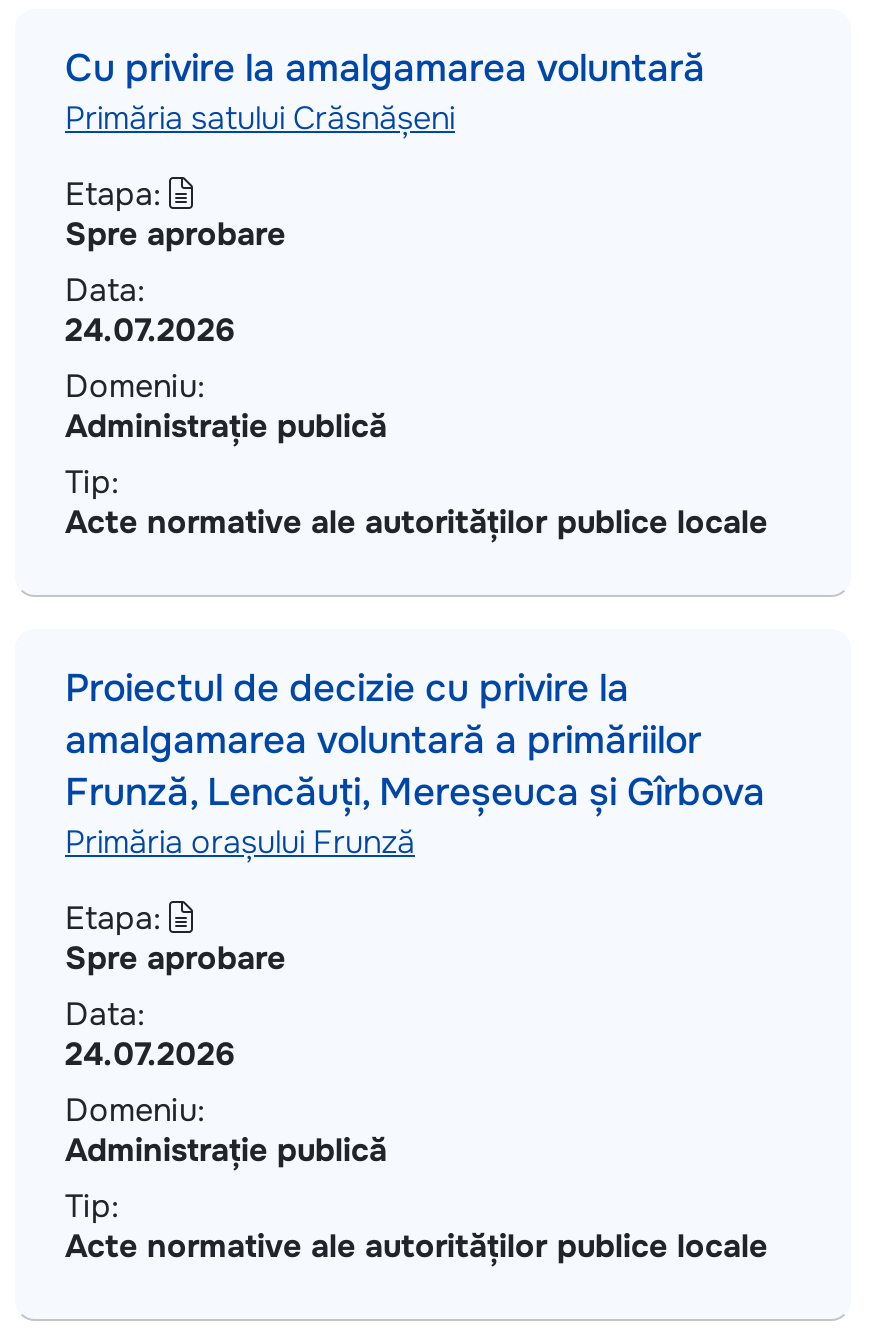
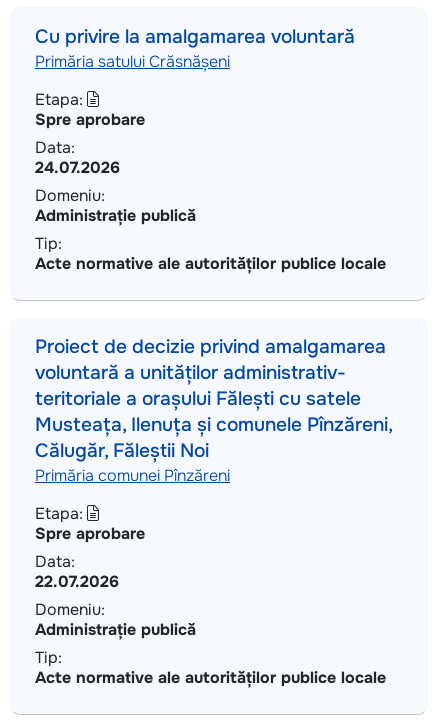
- Proiectul de decizie cu privire la
- amalgamarea voluntară a primăriilor
- Frunză, Lencăuți, Mereșeuca și Gîrbova
- Primăria orașului Frunză
+ Proiect de decizie privind amalgamarea
+ voluntară a unităților administrativ-
+ teritoriale a orașului Fălești cu satele
+ Musteața, Ilenuța și comunele Pînzăreni,
+ Călugăr, Făleștii Noi
+ Primăria comunei Pînzăreni

- 24.07.2026
+ 22.07.2026
